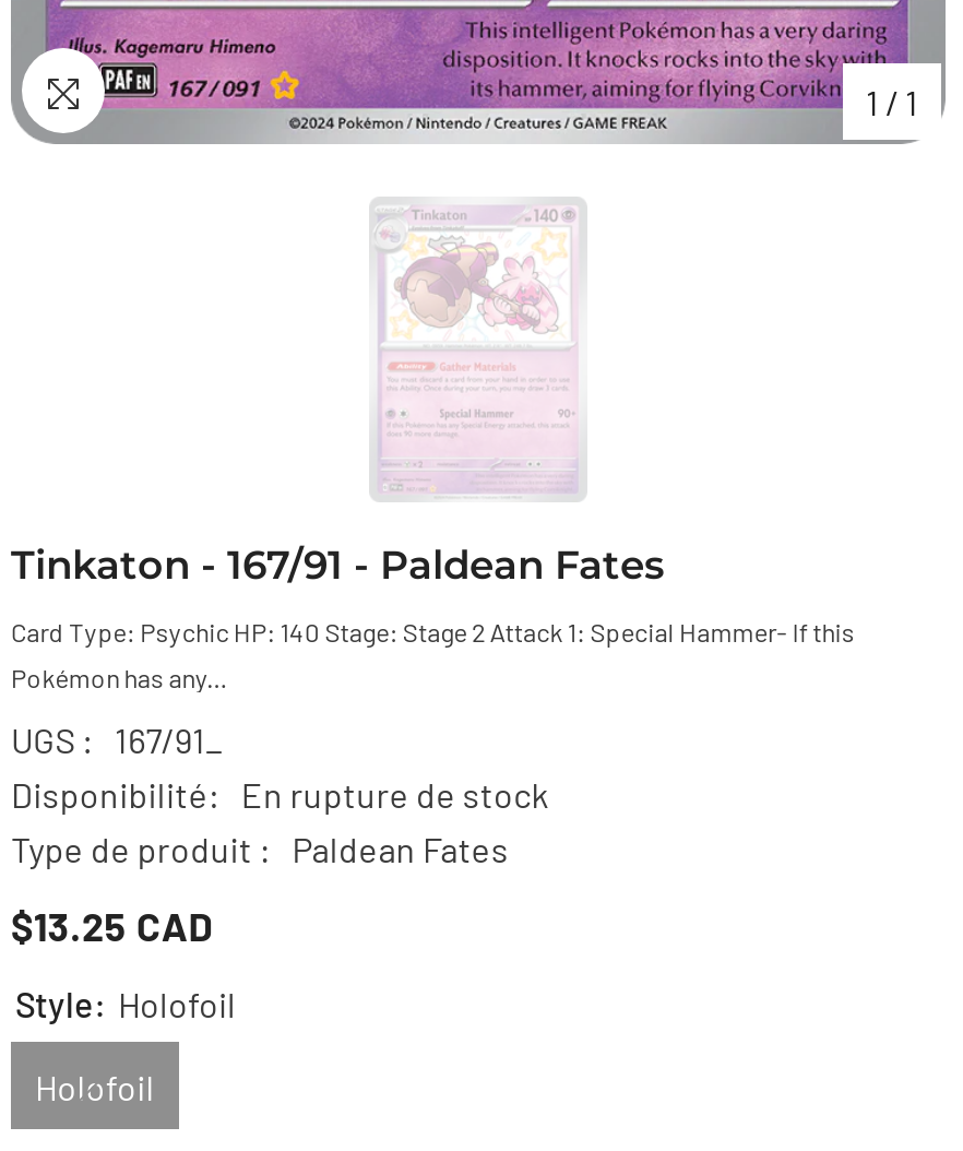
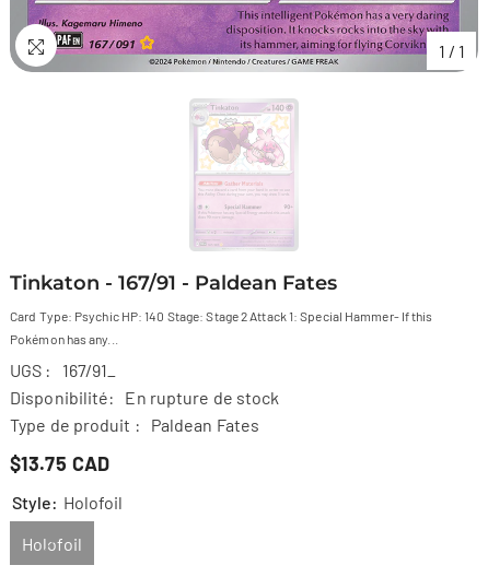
- $13.25 CAD
+ $13.75 CAD
